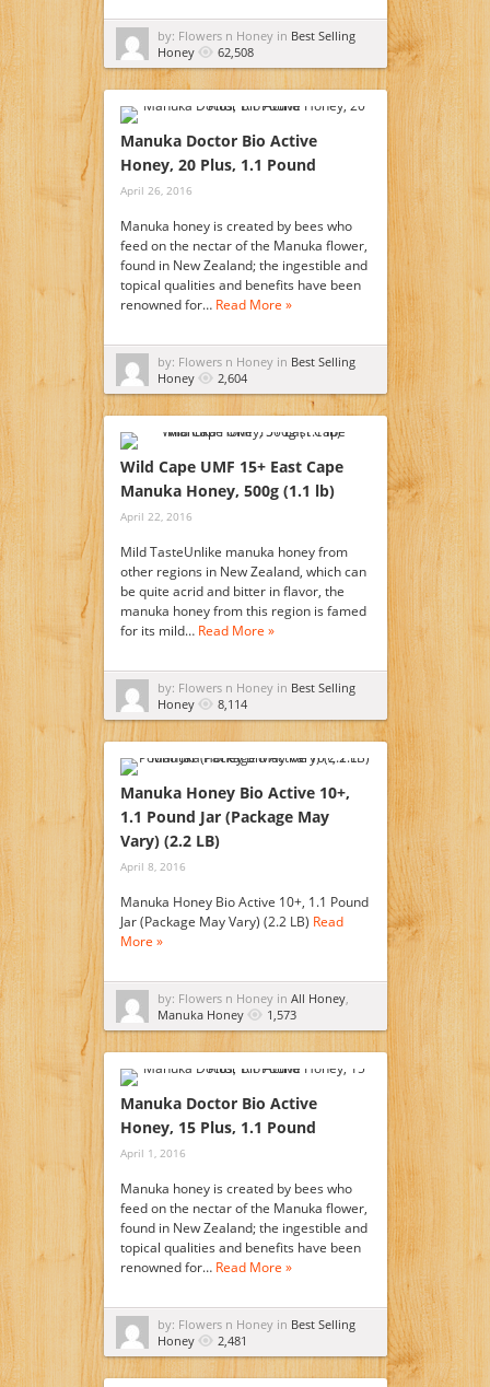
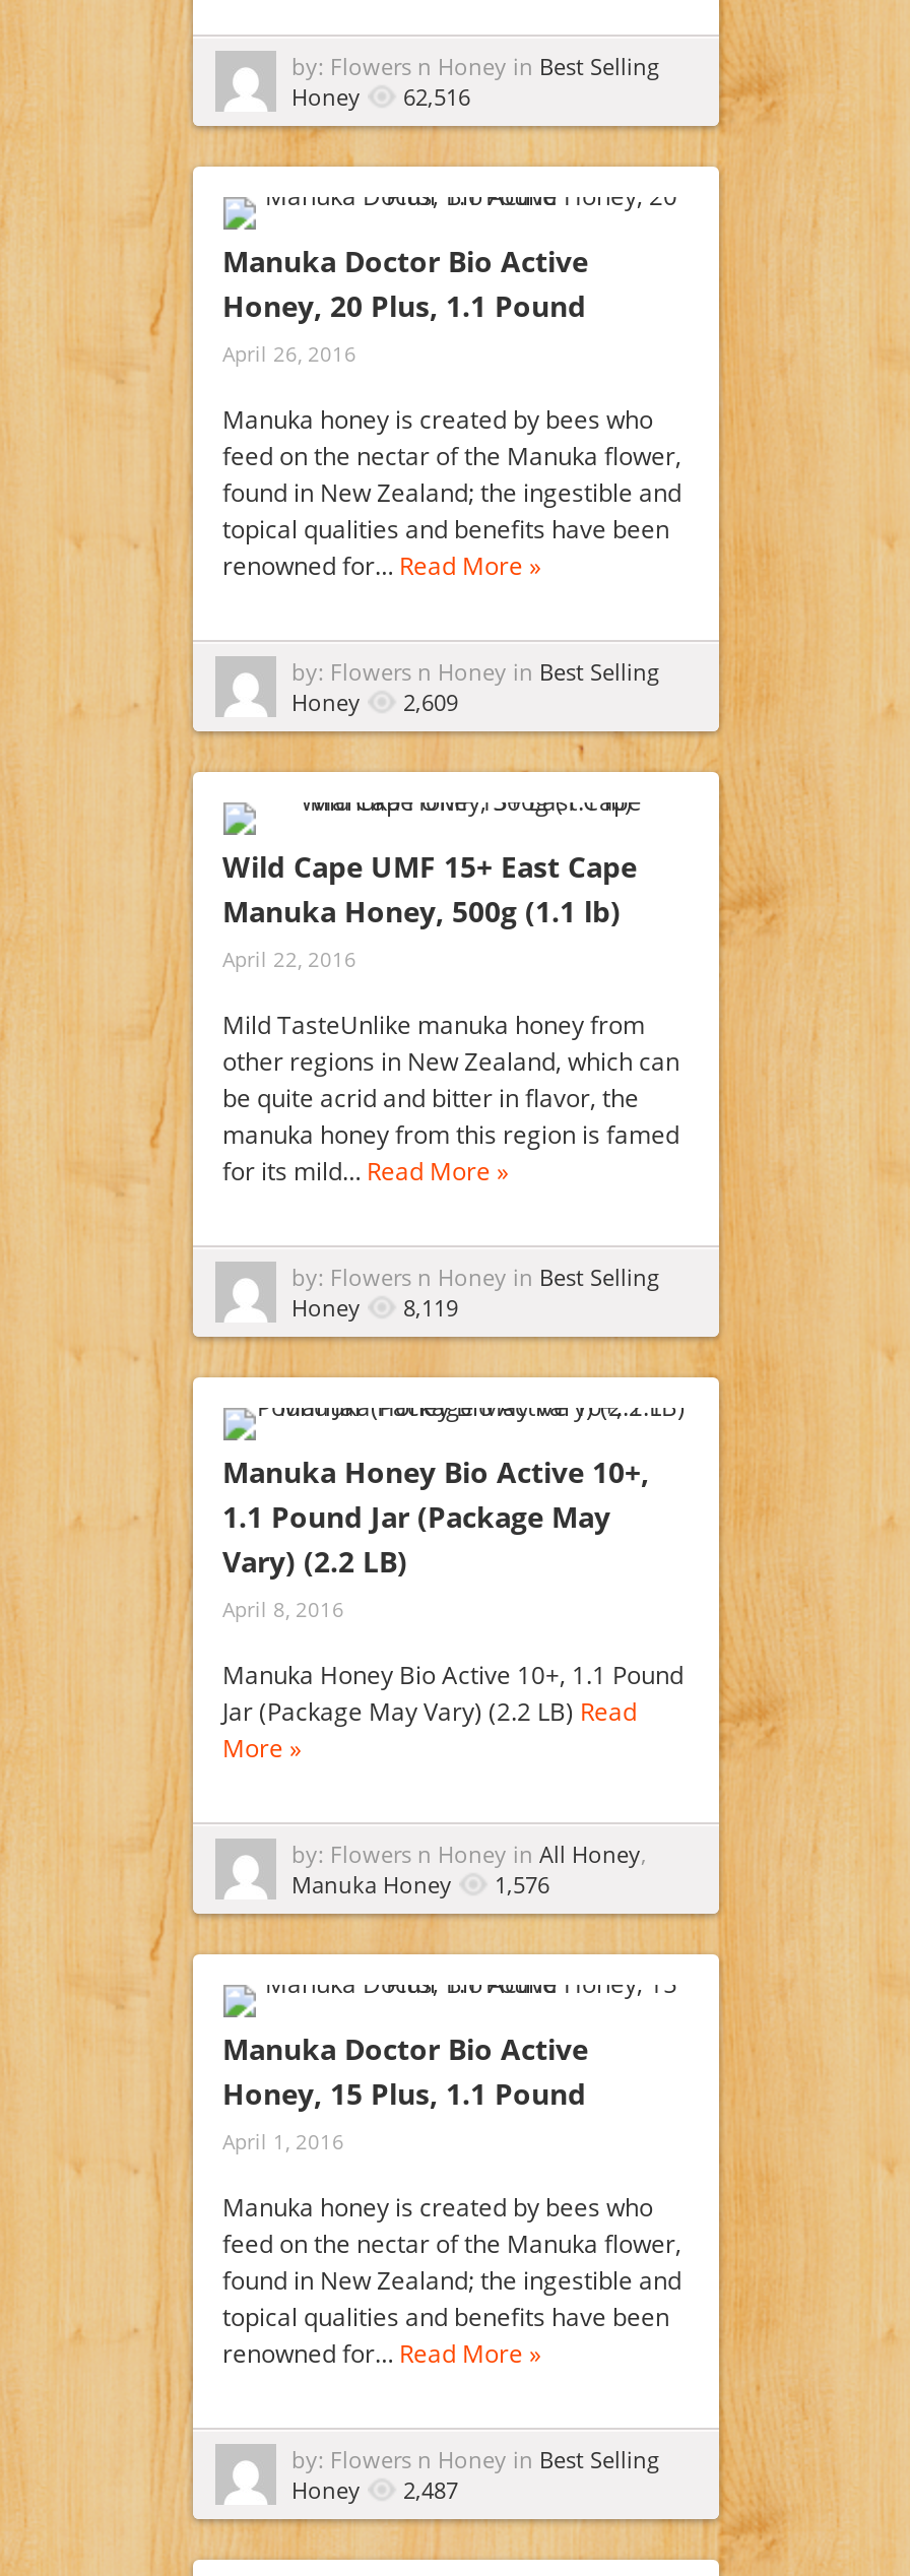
- Honey 62,508
+ Honey 62,516

- Honey 2,604
+ Honey 2,609

- Honey 8,114
+ Honey 8,119

- Manuka Honey 1,573
+ Manuka Honey 1,576

- Honey 2,481
+ Honey 2,487
